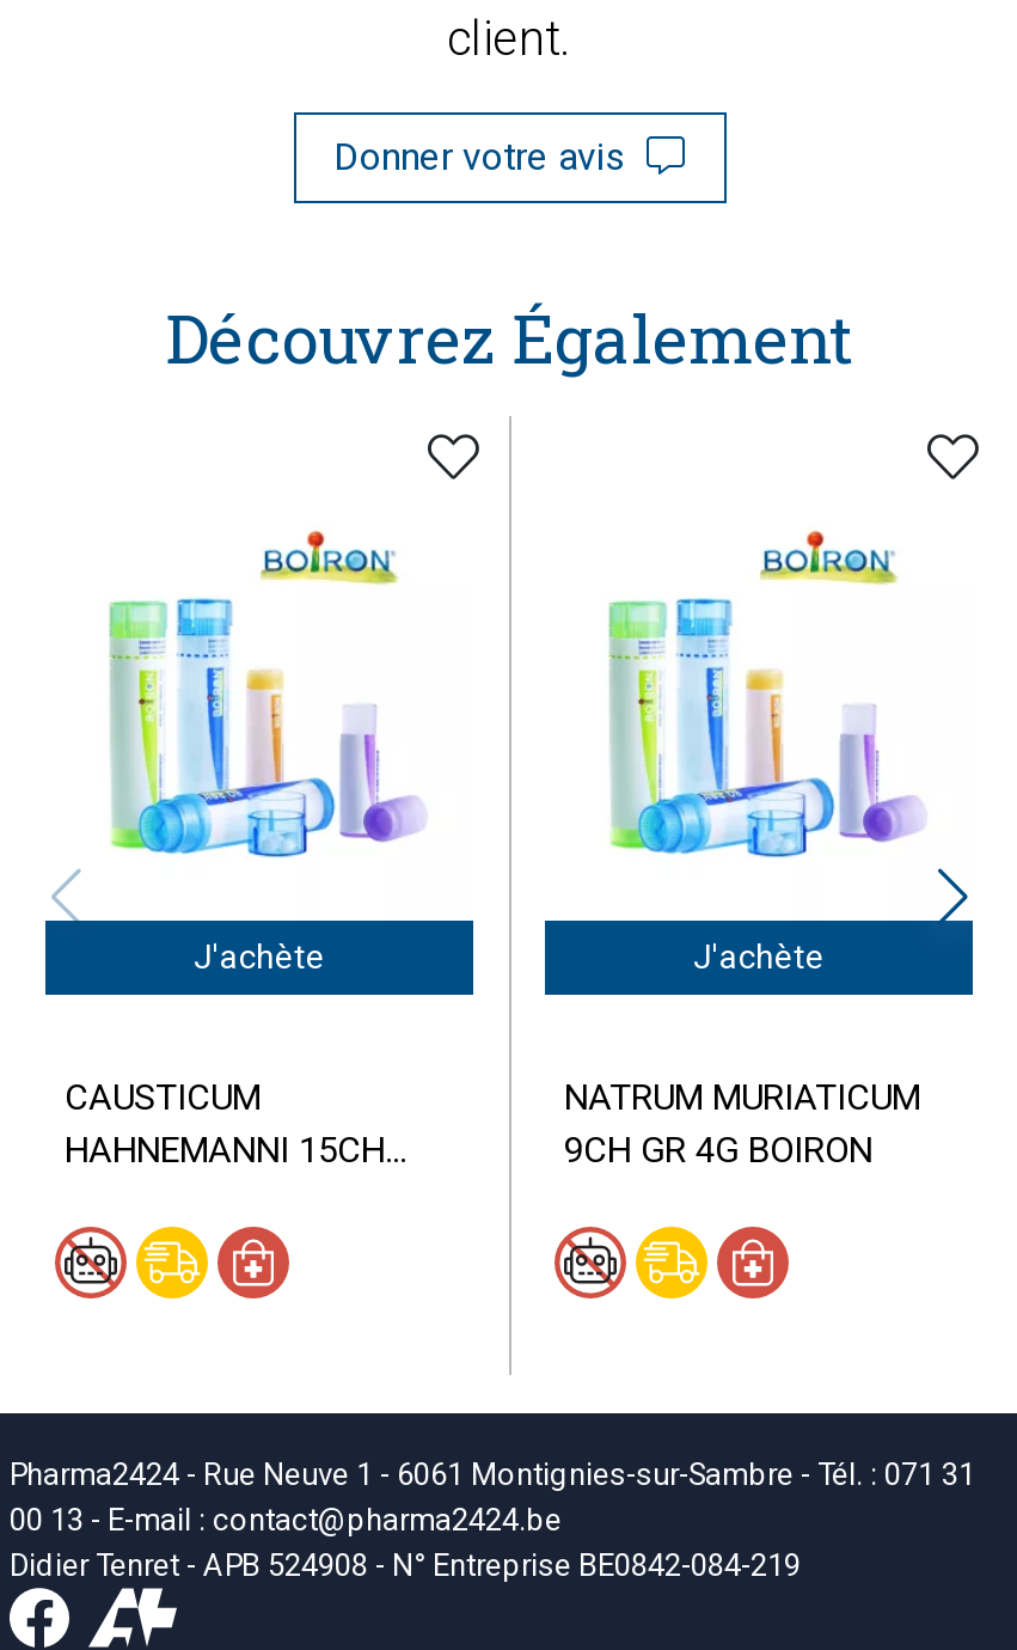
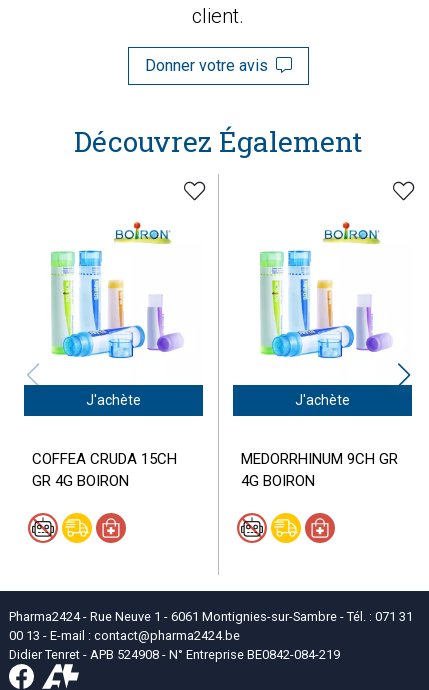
- CAUSTICUM
- HAHNEMANNI 15CH...
+ COFFEA CRUDA 15CH
+ GR 4G BOIRON

- NATRUM MURIATICUM
- 9CH GR 4G BOIRON
+ MEDORRHINUM 9CH GR
+ 4G BOIRON
